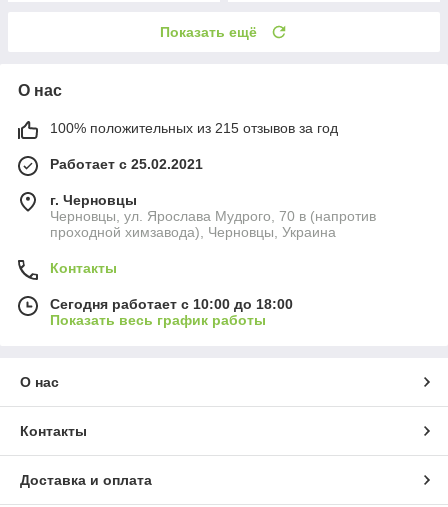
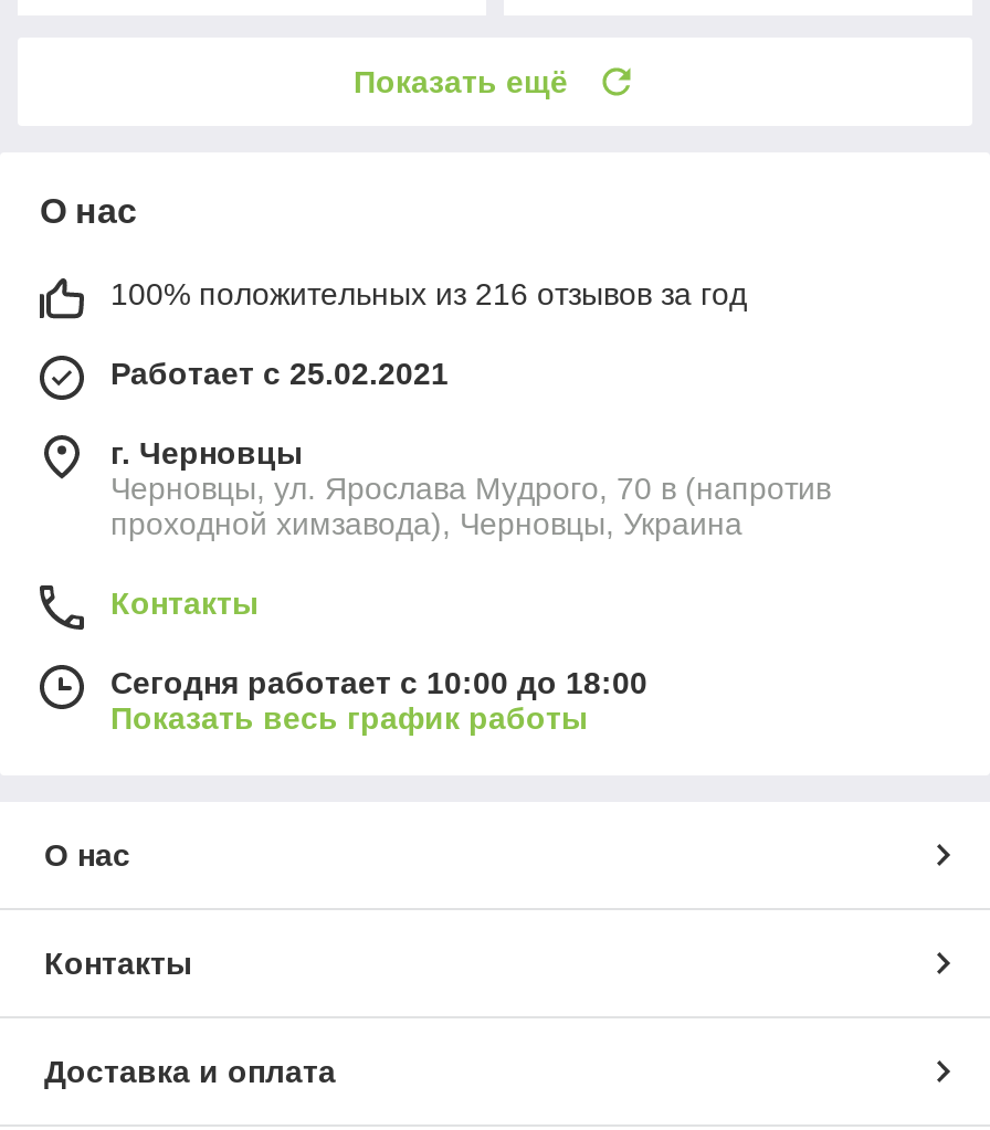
- 100% положительных из 215 отзывов за год
+ 100% положительных из 216 отзывов за год
